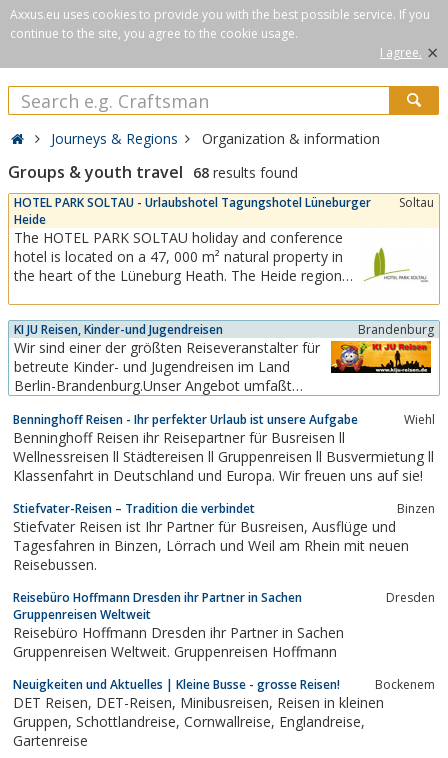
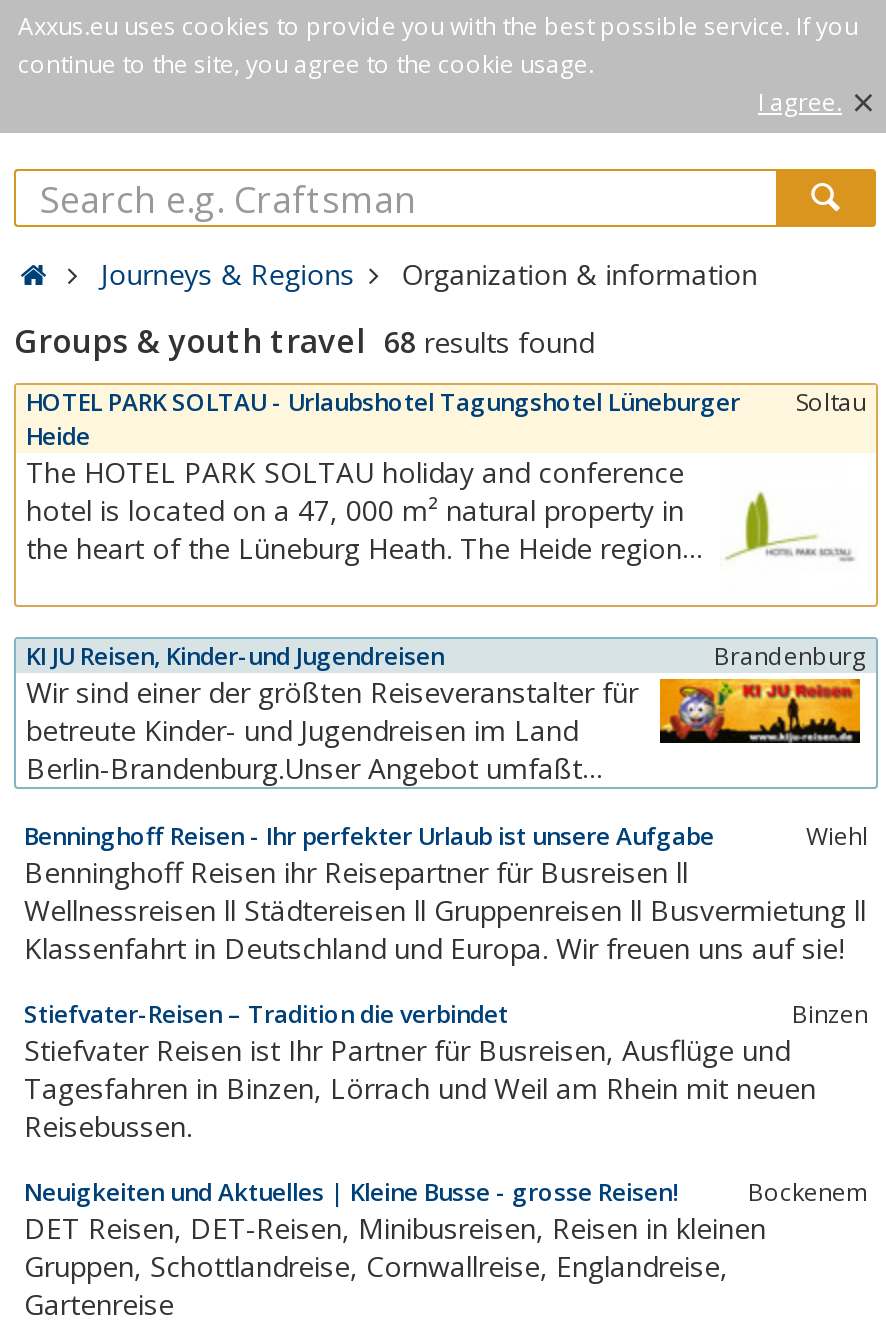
- Reisebüro Hoffmann Dresden ihr Partner in Sachen
- Gruppenreisen Weltweit

- Dresden
- Reisebüro Hoffmann Dresden ihr Partner in Sachen
- Gruppenreisen Weltweit. Gruppenreisen Hoffmann
